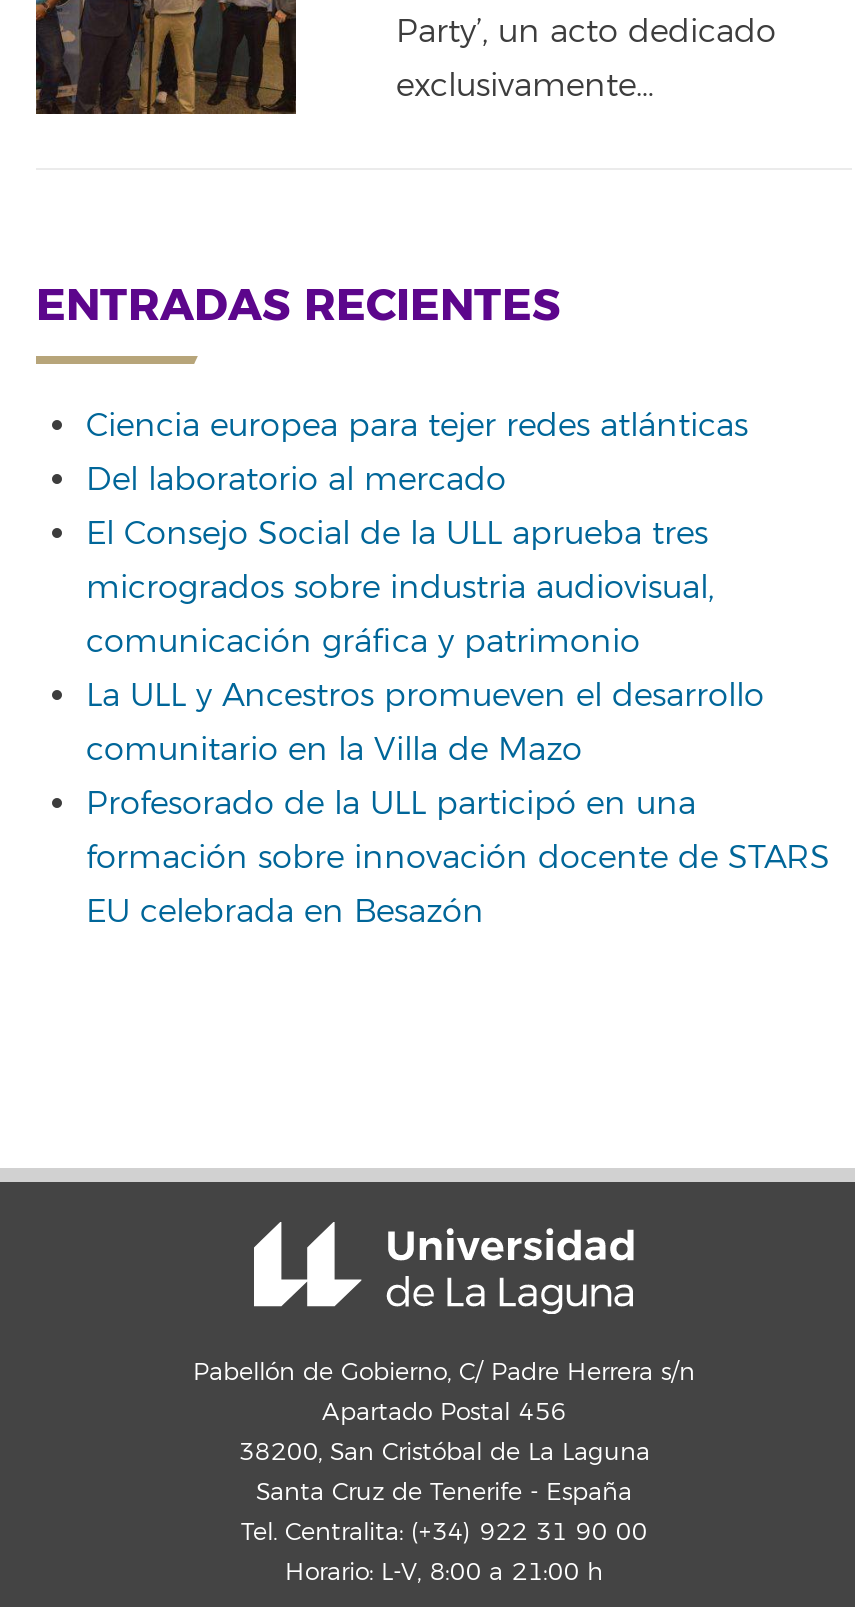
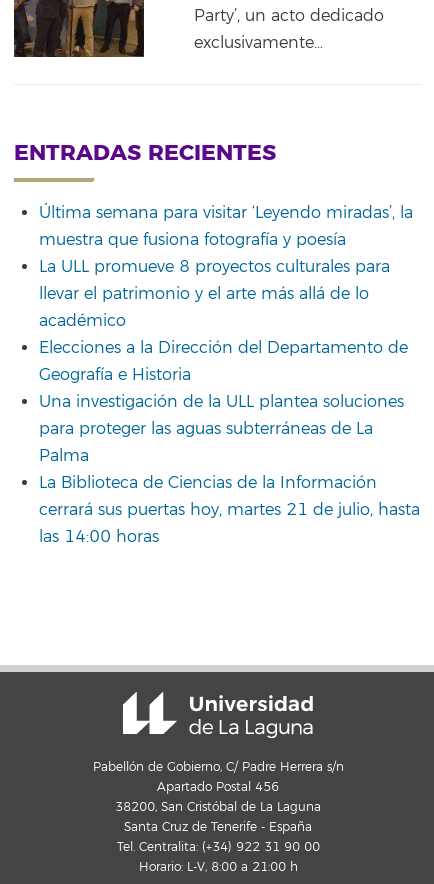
- Ciencia europea para tejer redes atlánticas
- Del laboratorio al mercado
- El Consejo Social de la ULL aprueba tres
- microgrados sobre industria audiovisual,
- comunicación gráfica y patrimonio
- La ULL y Ancestros promueven el desarrollo
- comunitario en la Villa de Mazo
- Profesorado de la ULL participó en una
- formación sobre innovación docente de STARS
- EU celebrada en Besazón
+ Última semana para visitar ‘Leyendo miradas’, la
+ muestra que fusiona fotografía y poesía
+ La ULL promueve 8 proyectos culturales para
+ llevar el patrimonio y el arte más allá de lo
+ académico
+ Elecciones a la Dirección del Departamento de
+ Geografía e Historia
+ Una investigación de la ULL plantea soluciones
+ para proteger las aguas subterráneas de La
+ Palma
+ La Biblioteca de Ciencias de la Información
+ cerrará sus puertas hoy, martes 21 de julio, hasta
+ las 14:00 horas
